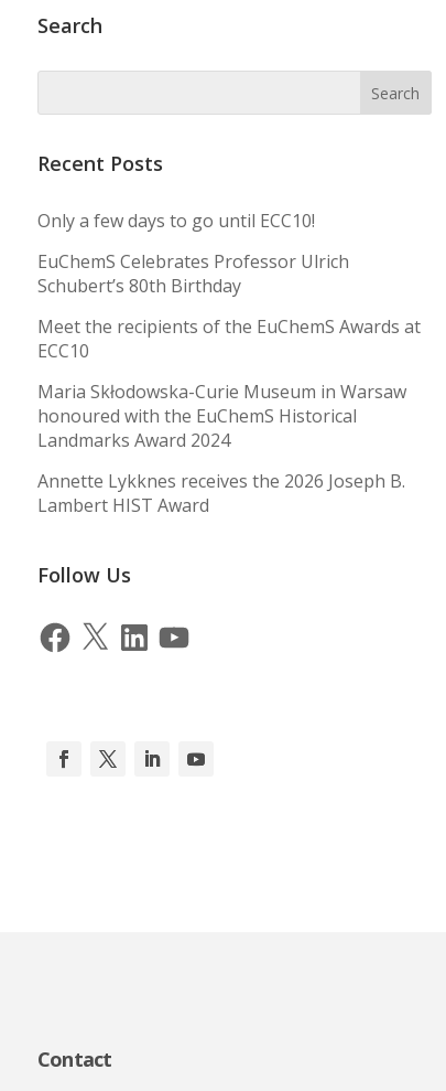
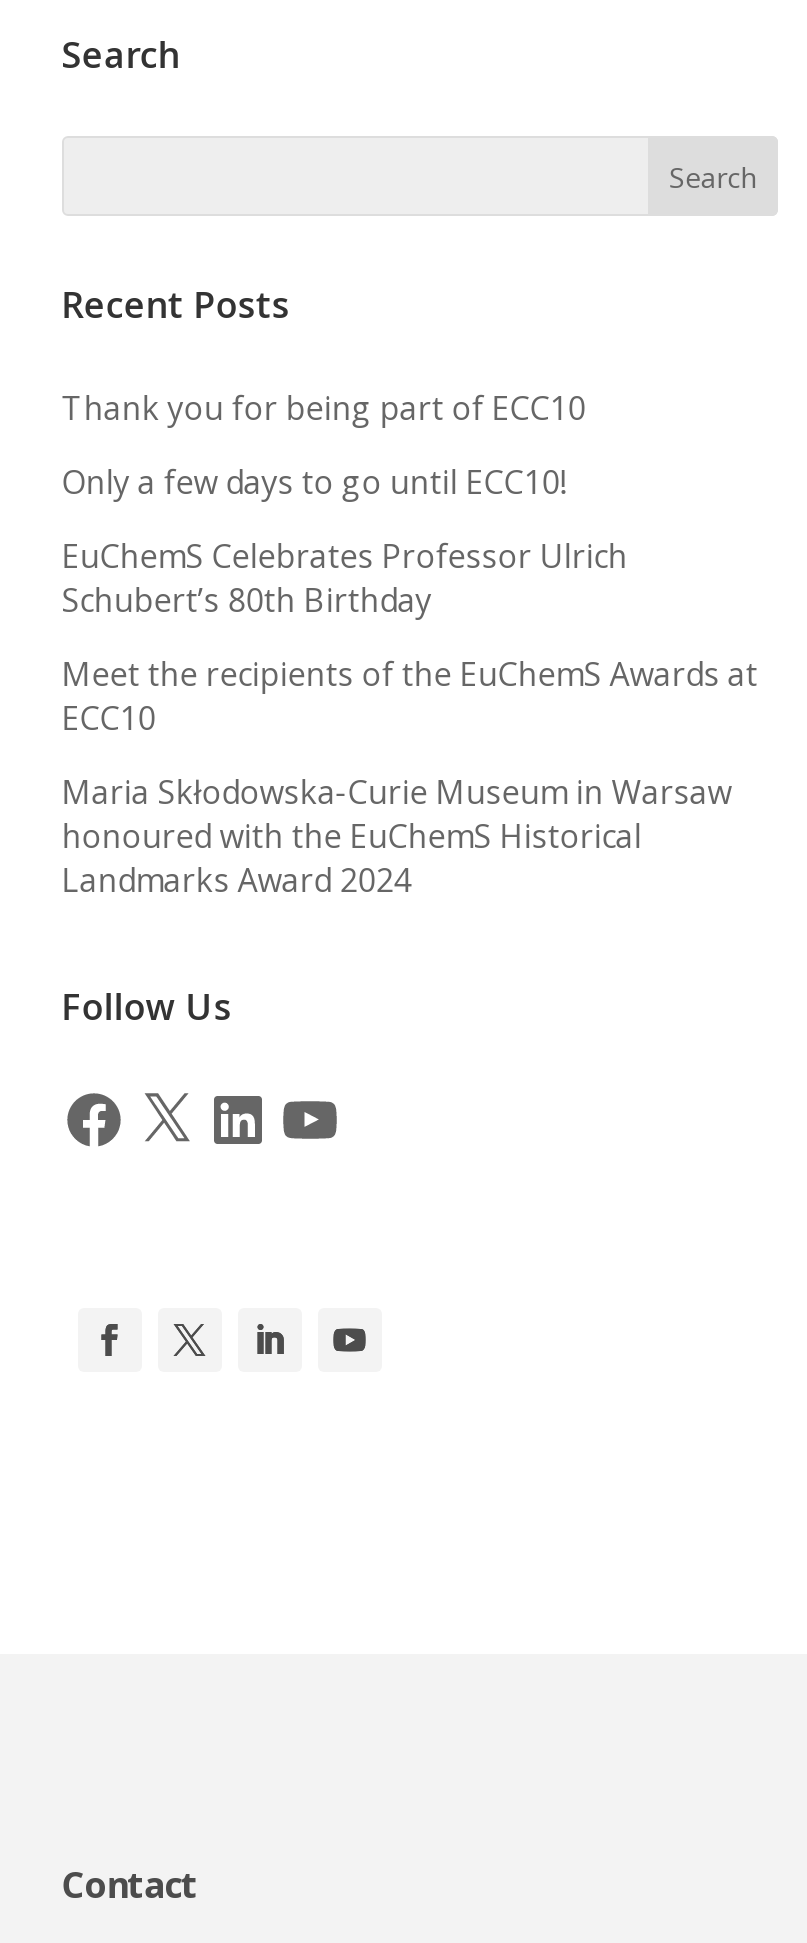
+ Thank you for being part of ECC10

moved down: Only a few days to go until ECC10! | EuChemS Celebrates Professor Ulrich | Schubert’s 80th Birthday | Meet the recipients of the EuChemS Awards at | ECC10 | Maria Skłodowska-Curie Museum in Warsaw | honoured with the EuChemS Historical | Landmarks Award 2024

- Annette Lykknes receives the 2026 Joseph B.
- Lambert HIST Award
